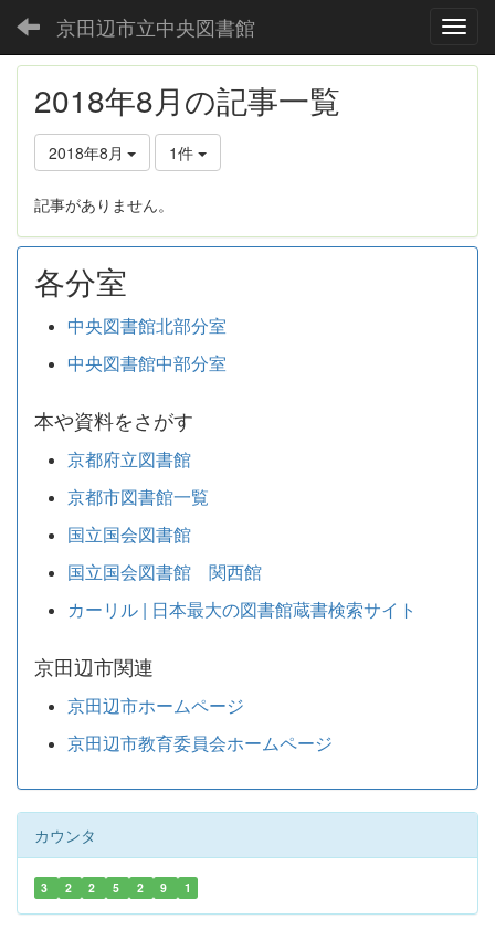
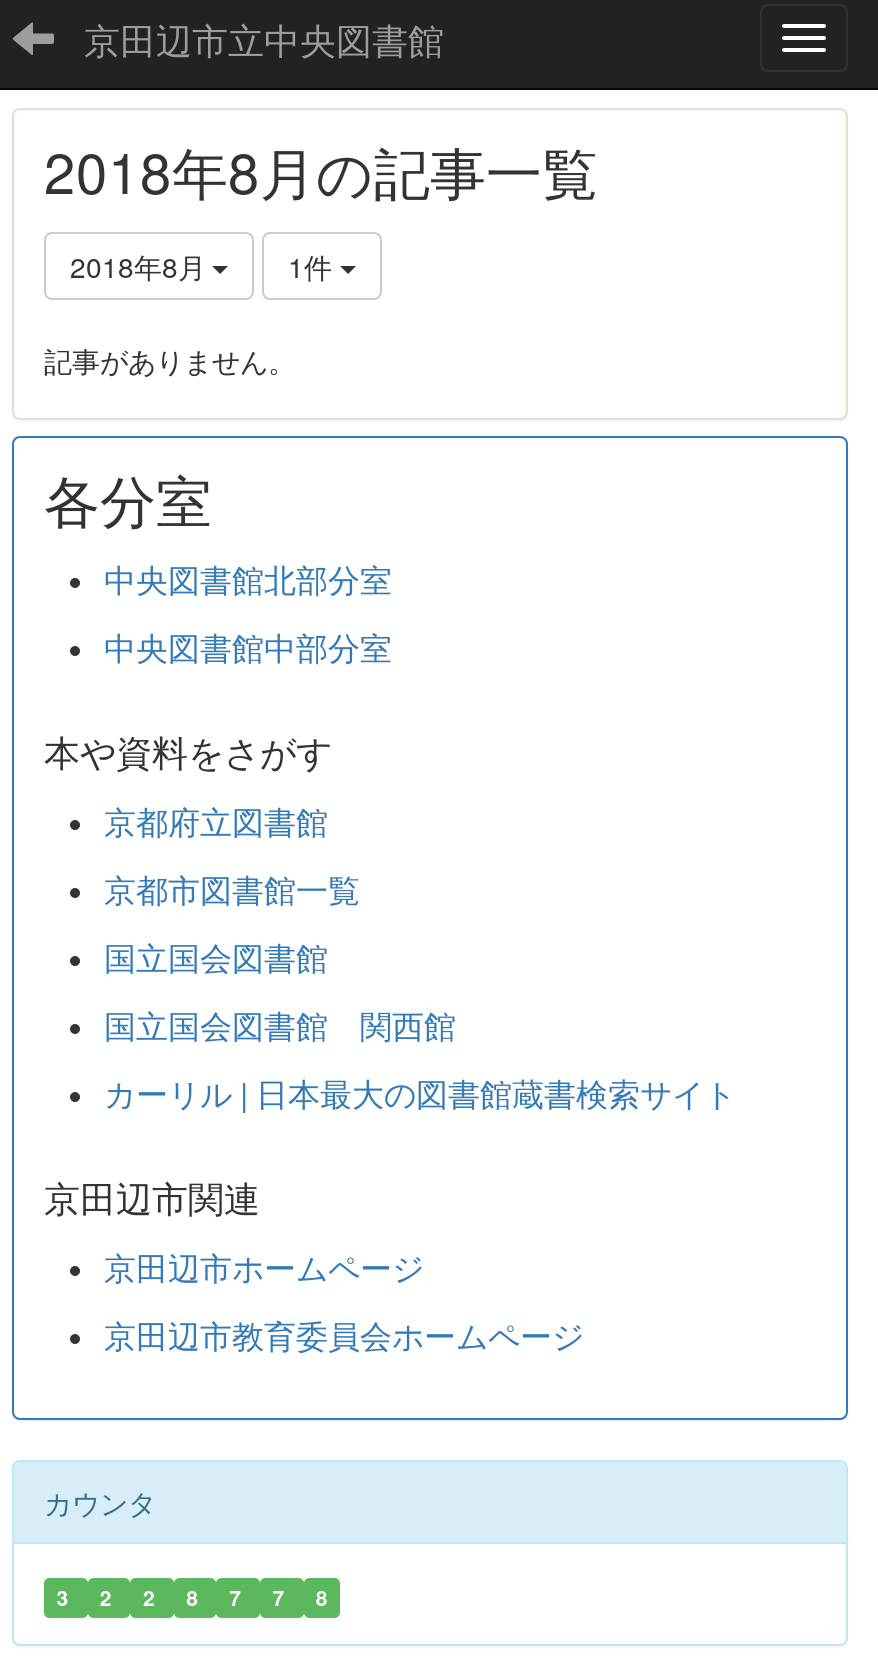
- 5
+ 8

- 2
+ 7

- 9
+ 7

- 1
+ 8
